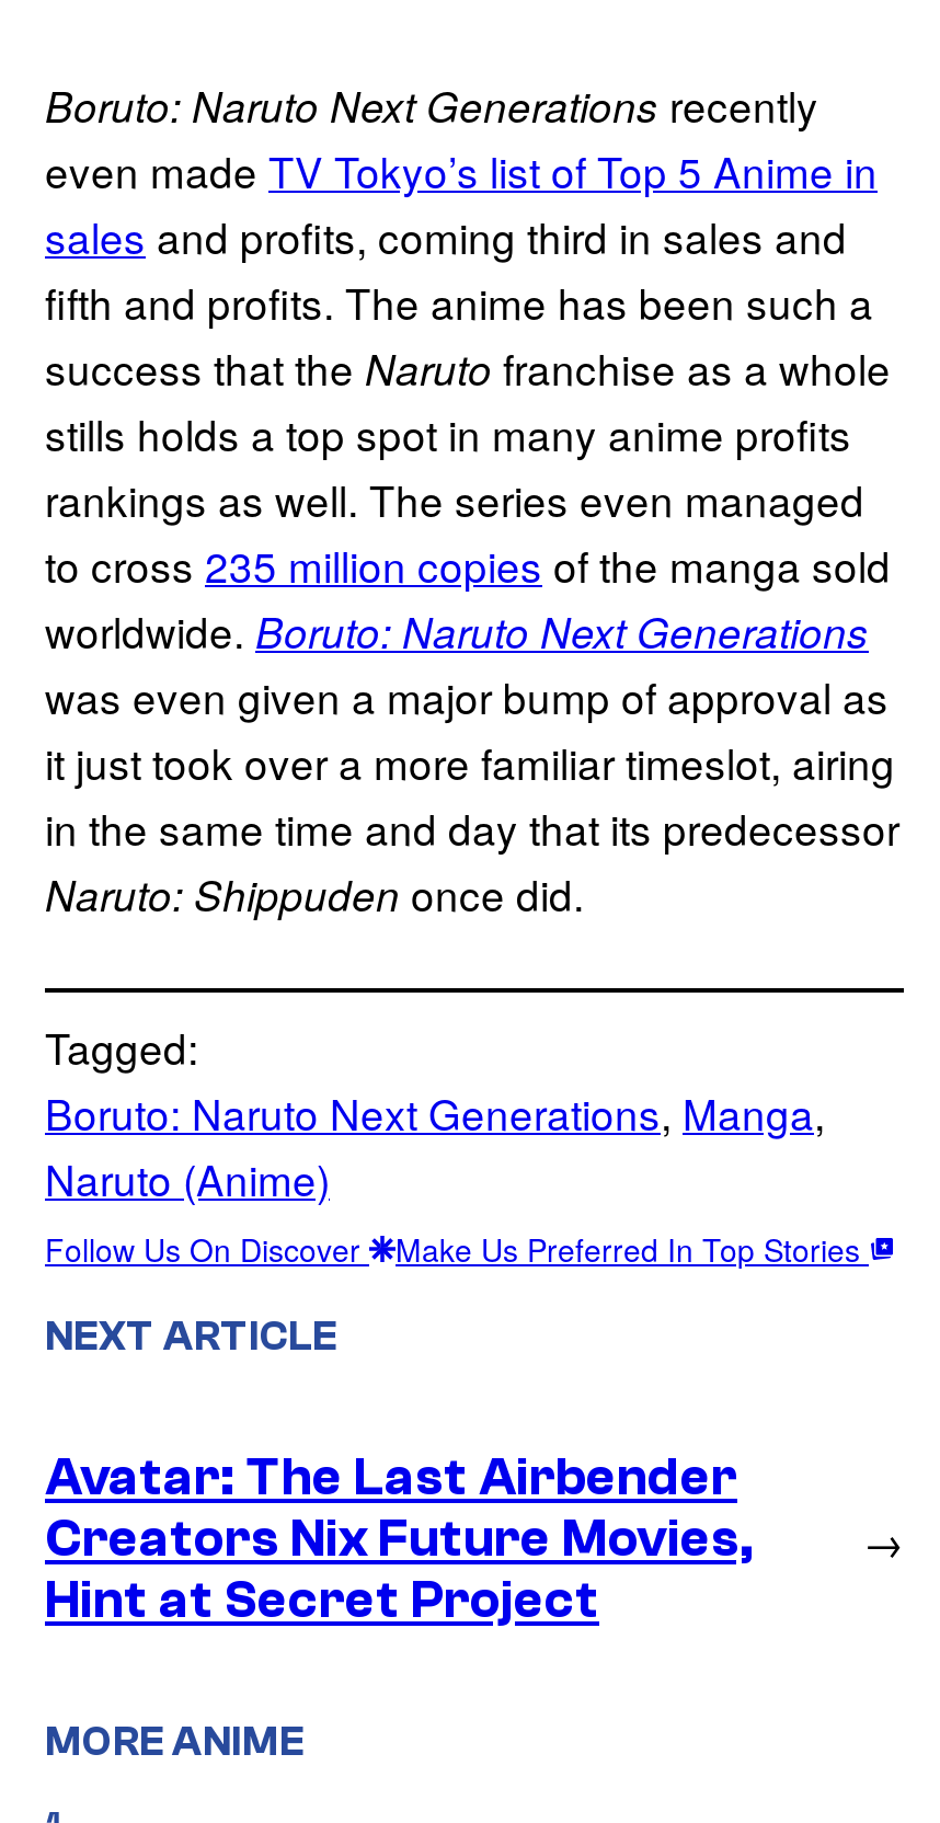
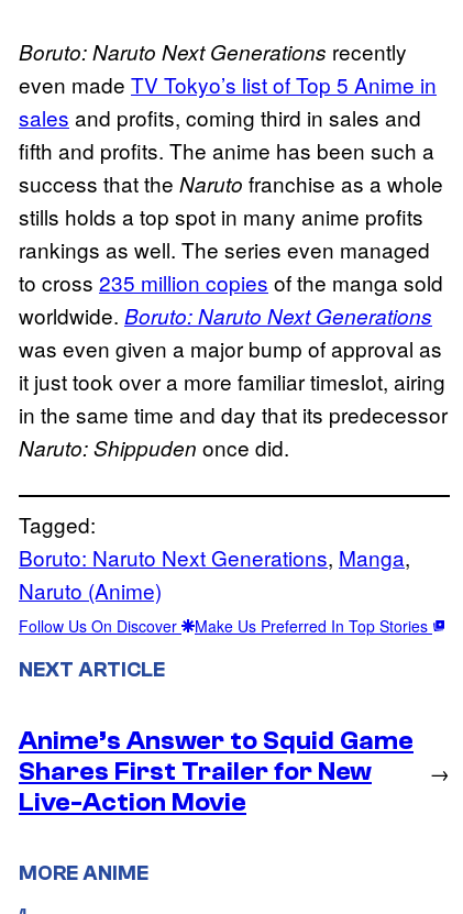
- Avatar: The Last Airbender
- Creators Nix Future Movies,
- Hint at Secret Project
+ Anime’s Answer to Squid Game
+ Shares First Trailer for New
+ Live-Action Movie
